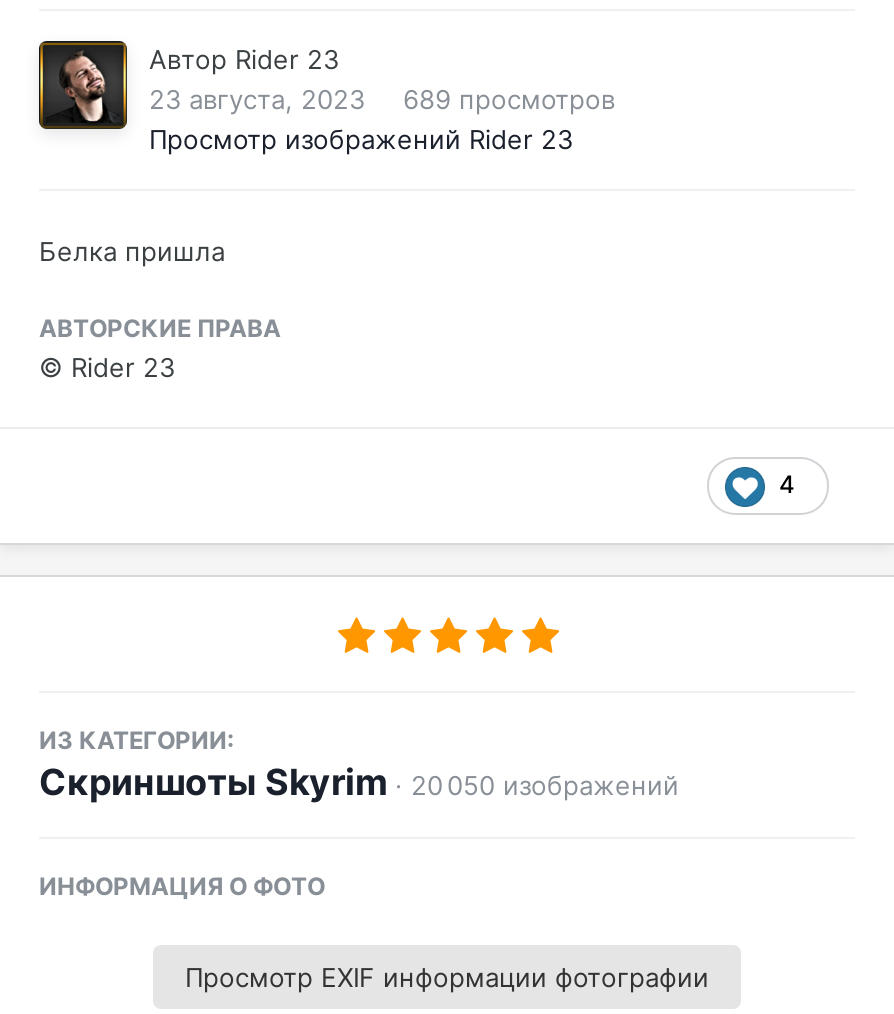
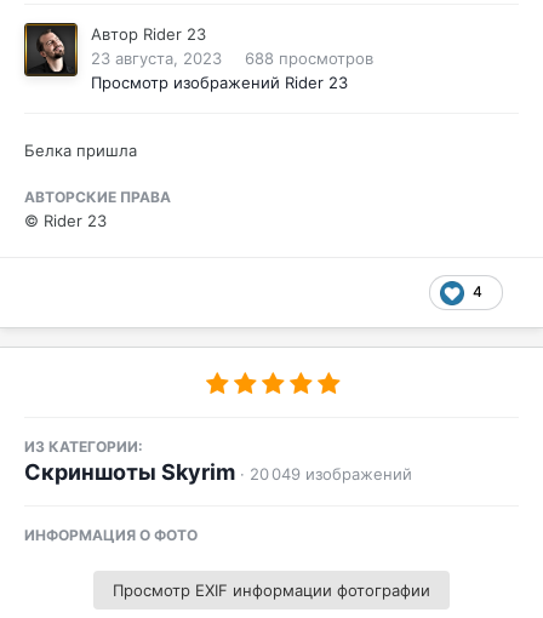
- 23 августа, 2023 689 просмотров
+ 23 августа, 2023 688 просмотров

- Скриншоты Skyrim · 20 050 изображений
+ Скриншоты Skyrim · 20 049 изображений
